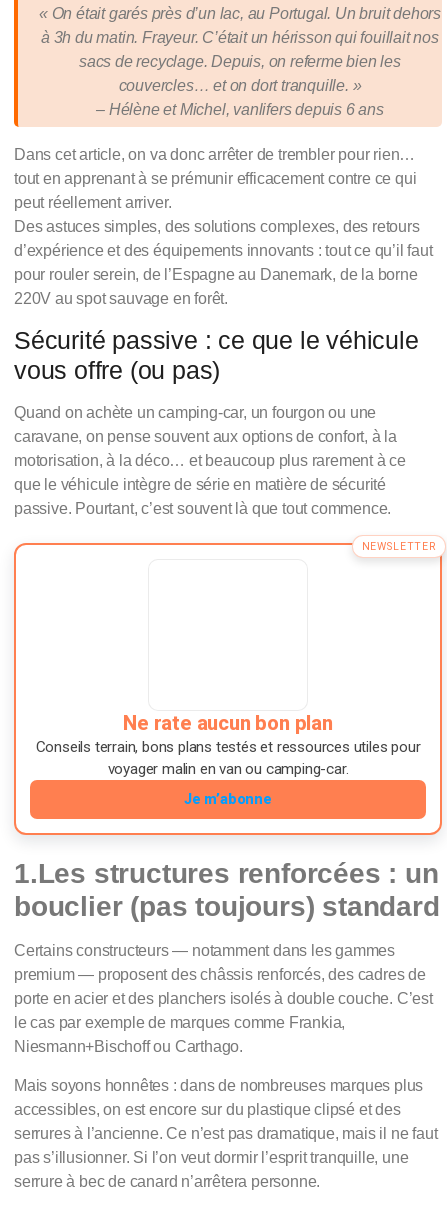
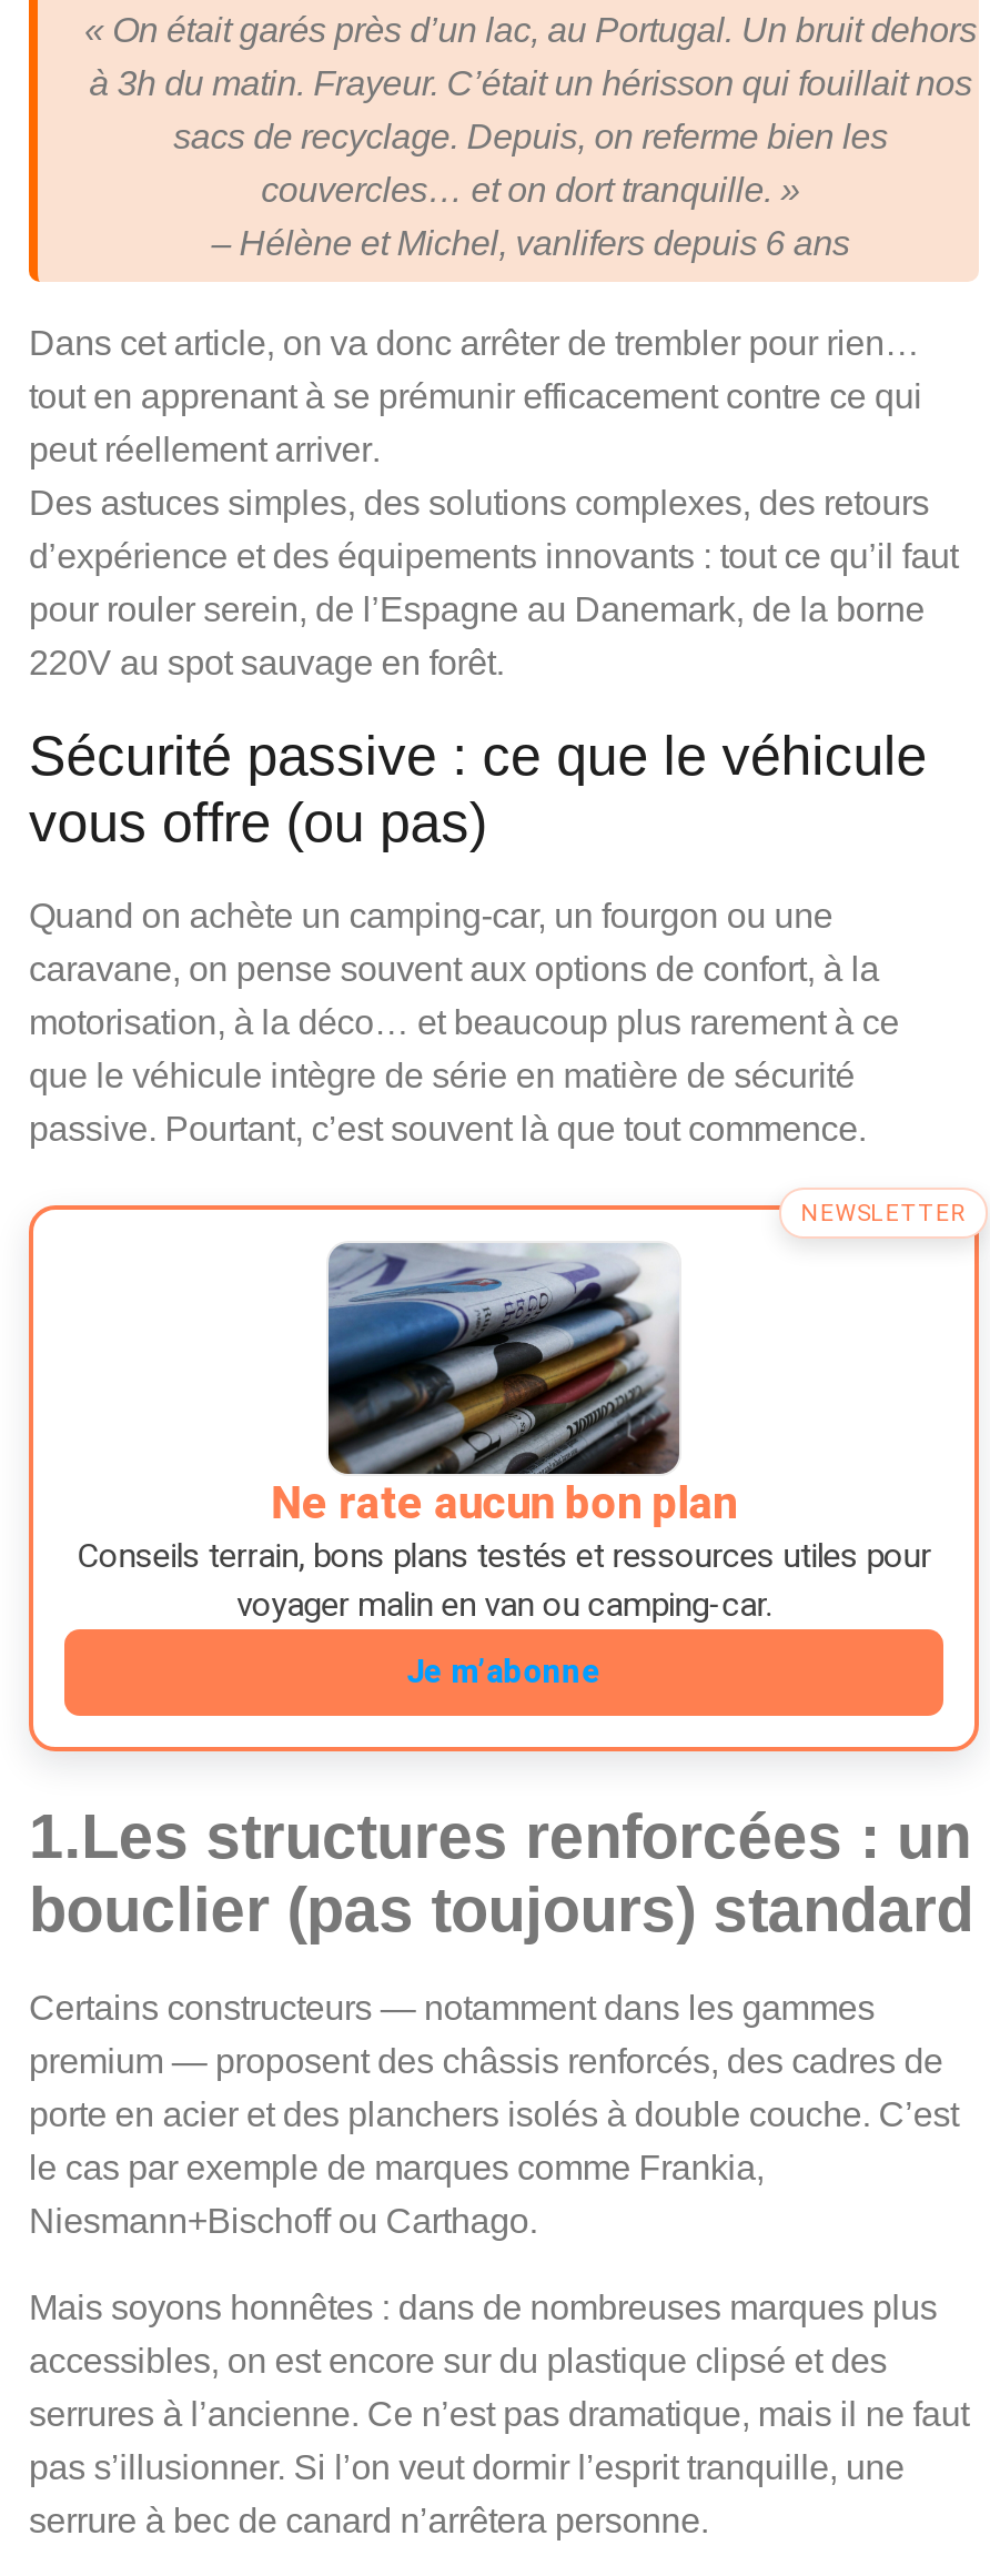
+ [image]
